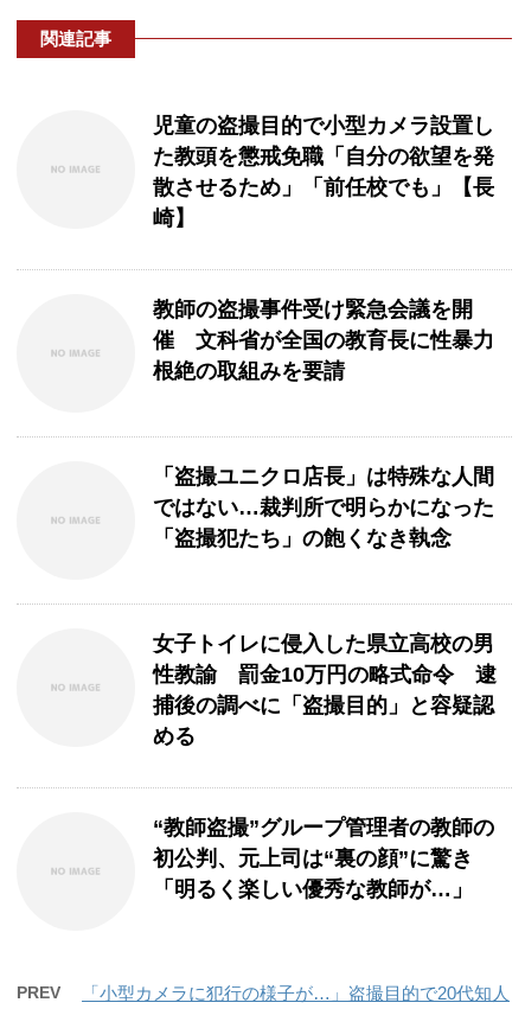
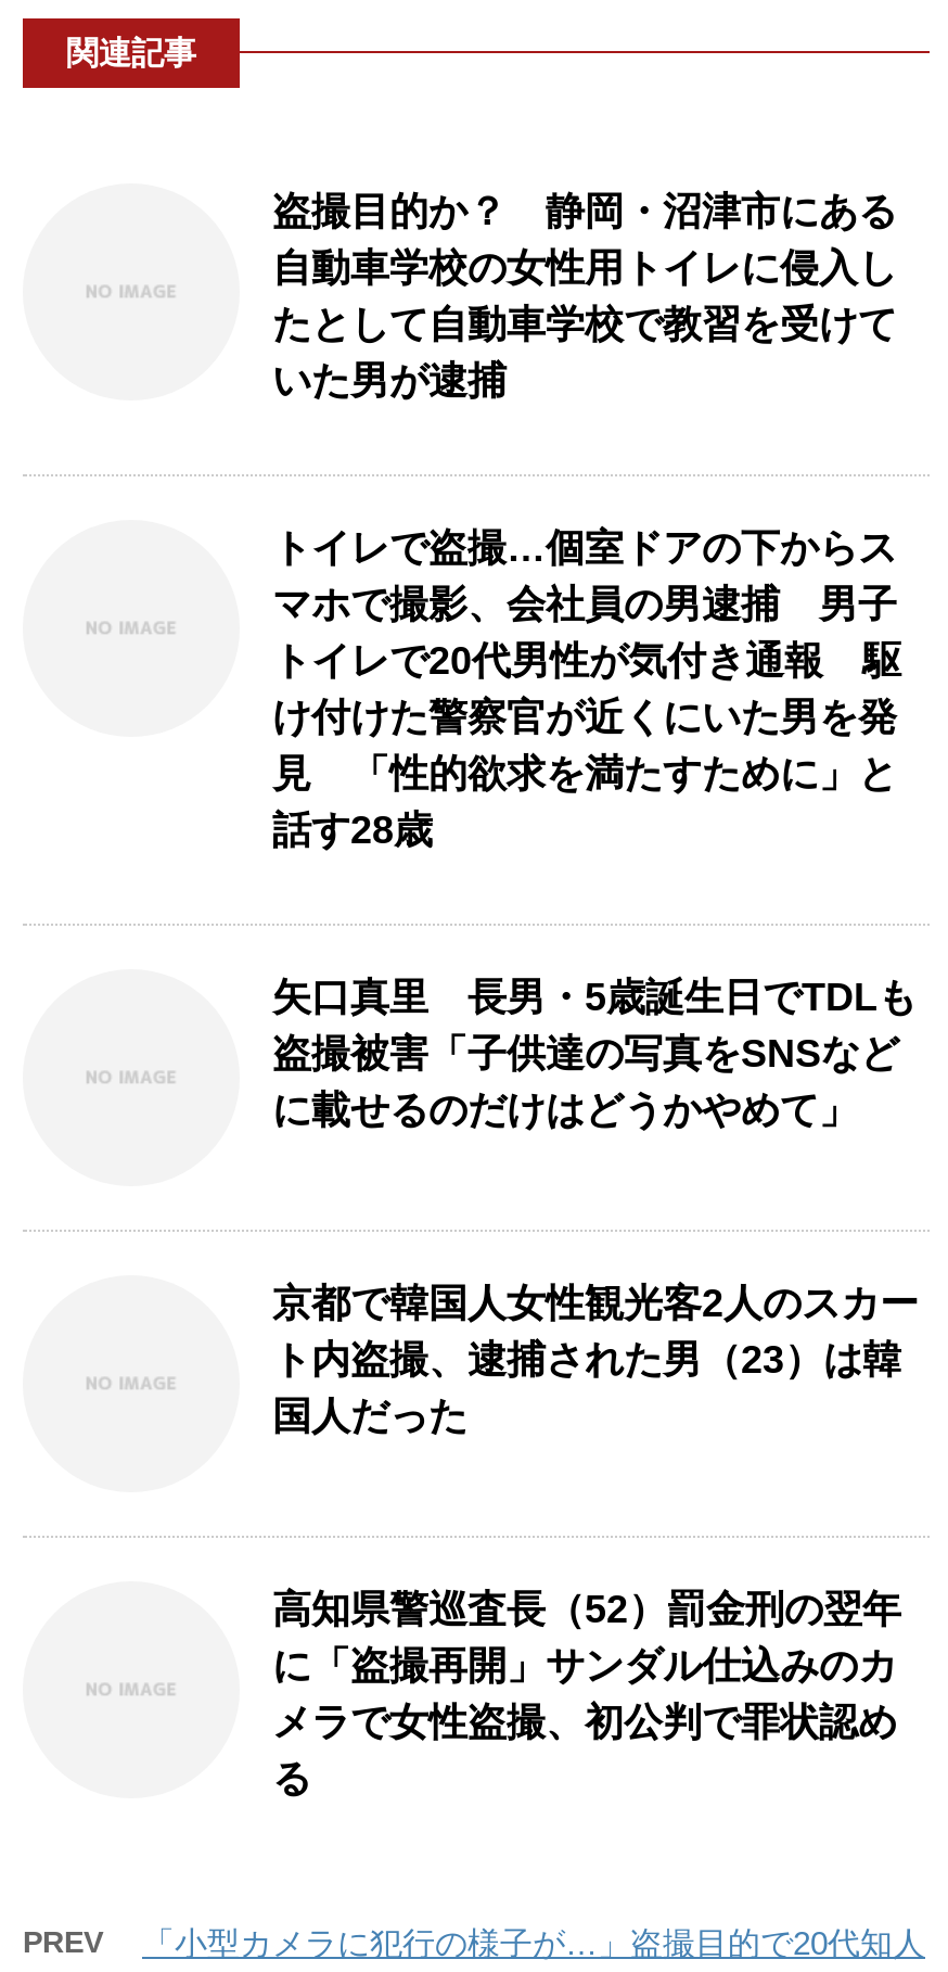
- 児童の盗撮目的で小型カメラ設置し
- た教頭を懲戒免職「自分の欲望を発
- 散させるため」「前任校でも」【長
- 崎】
+ 盗撮目的か？ 静岡・沼津市にある
+ 自動車学校の女性用トイレに侵入し
+ たとして自動車学校で教習を受けて
+ いた男が逮捕

- 教師の盗撮事件受け緊急会議を開
- 催 文科省が全国の教育長に性暴力
- 根絶の取組みを要請
+ トイレで盗撮…個室ドアの下からス
+ マホで撮影、会社員の男逮捕 男子
+ トイレで20代男性が気付き通報 駆
+ け付けた警察官が近くにいた男を発
+ 見 「性的欲求を満たすために」と
+ 話す28歳

- 「盗撮ユニクロ店長」は特殊な人間
- ではない…裁判所で明らかになった
- 「盗撮犯たち」の飽くなき執念
+ 矢口真里 長男・5歳誕生日でTDLも
+ 盗撮被害「子供達の写真をSNSなど
+ に載せるのだけはどうかやめて」

- 女子トイレに侵入した県立高校の男
- 性教諭 罰金10万円の略式命令 逮
- 捕後の調べに「盗撮目的」と容疑認
- める
+ 京都で韓国人女性観光客2人のスカー
+ ト内盗撮、逮捕された男（23）は韓
+ 国人だった

- “教師盗撮”グループ管理者の教師の
- 初公判、元上司は“裏の顔”に驚き
- 「明るく楽しい優秀な教師が…」
+ 高知県警巡査長（52）罰金刑の翌年
+ に「盗撮再開」サンダル仕込みのカ
+ メラで女性盗撮、初公判で罪状認め
+ る
